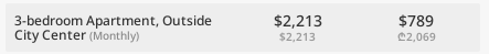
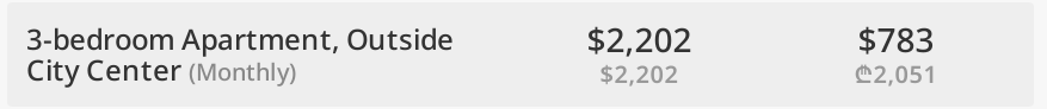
- $2,213
+ $2,202

- $789
+ $783

- $2,213
+ $2,202

- ₾2,069
+ ₾2,051
